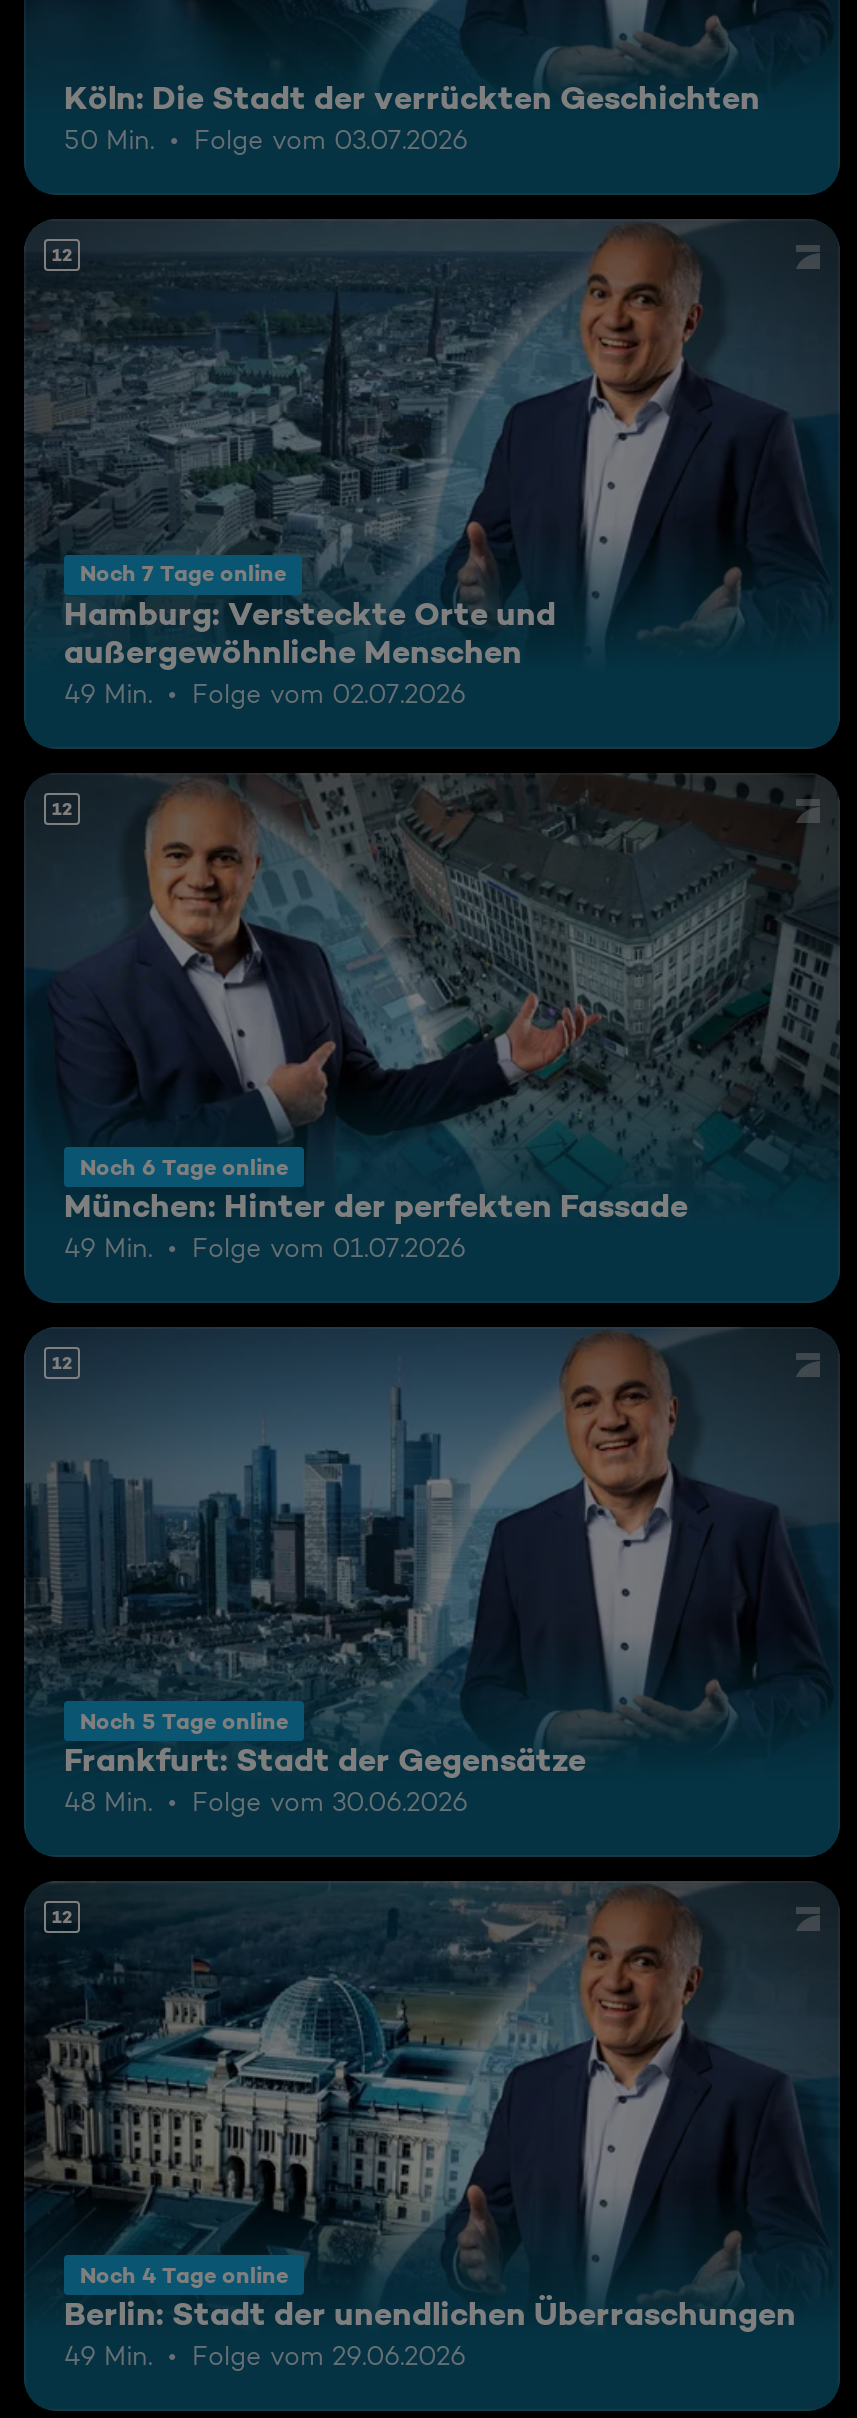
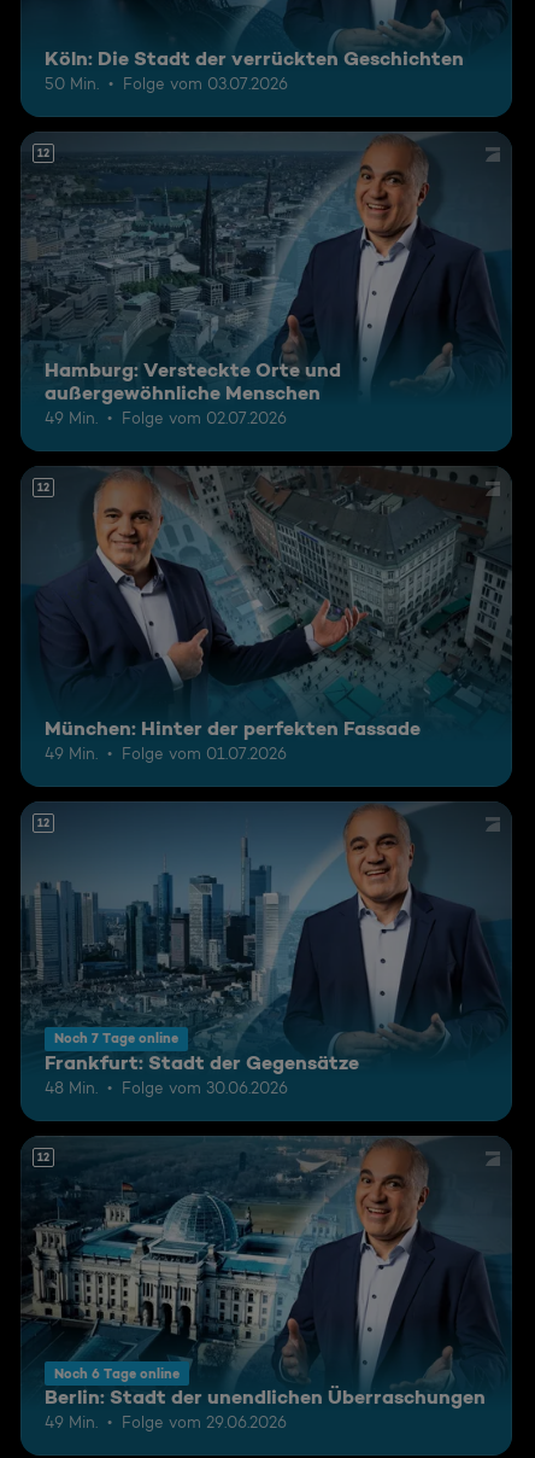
moved down: Noch 7 Tage online

moved down: Noch 6 Tage online

- Noch 5 Tage online

- Noch 4 Tage online
